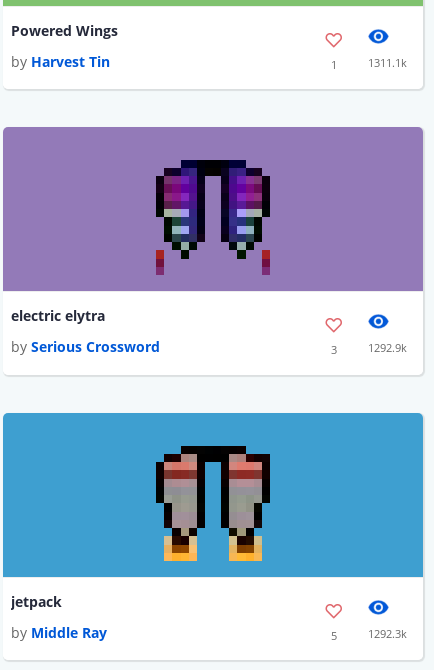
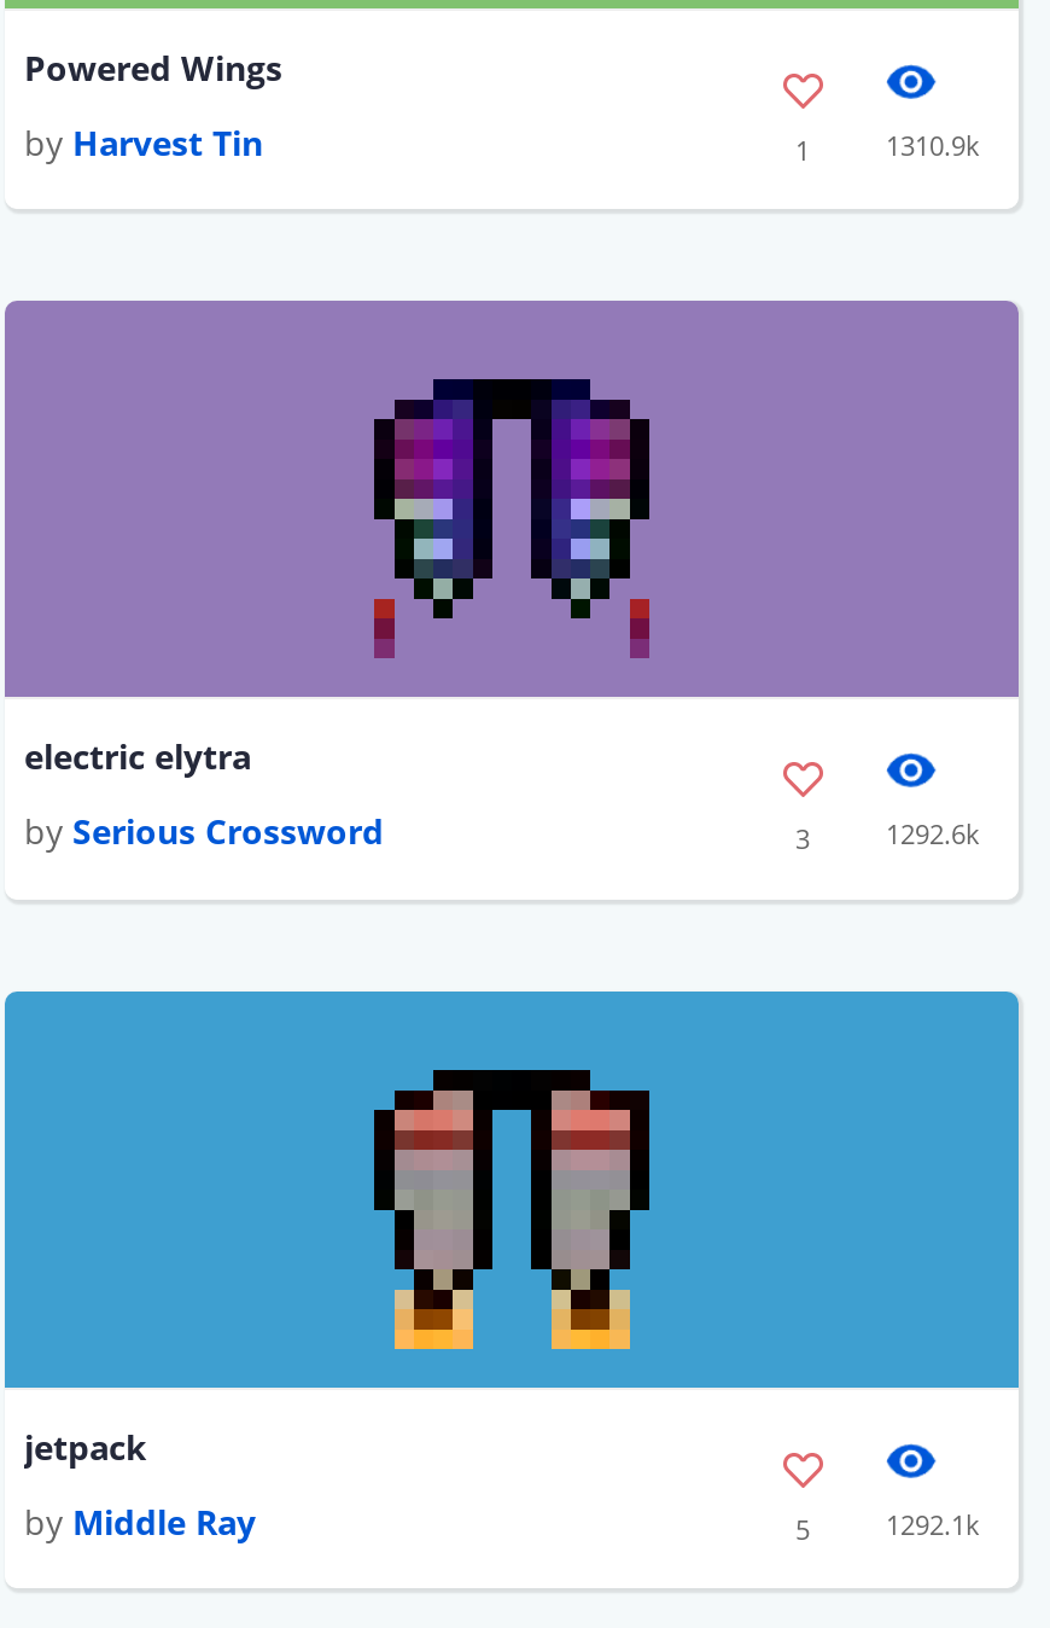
- 1311.1k
+ 1310.9k

- 1292.9k
+ 1292.6k

- 1292.3k
+ 1292.1k
